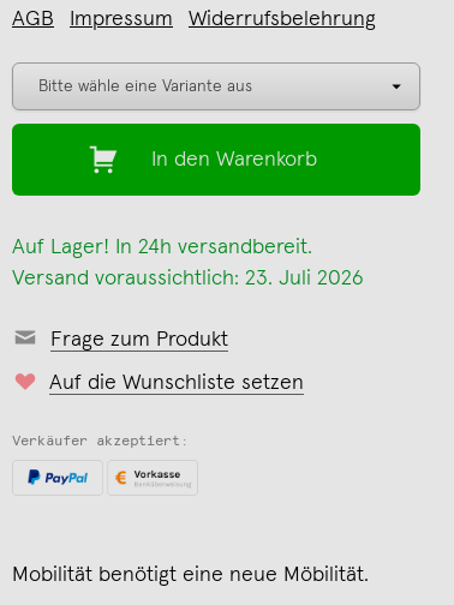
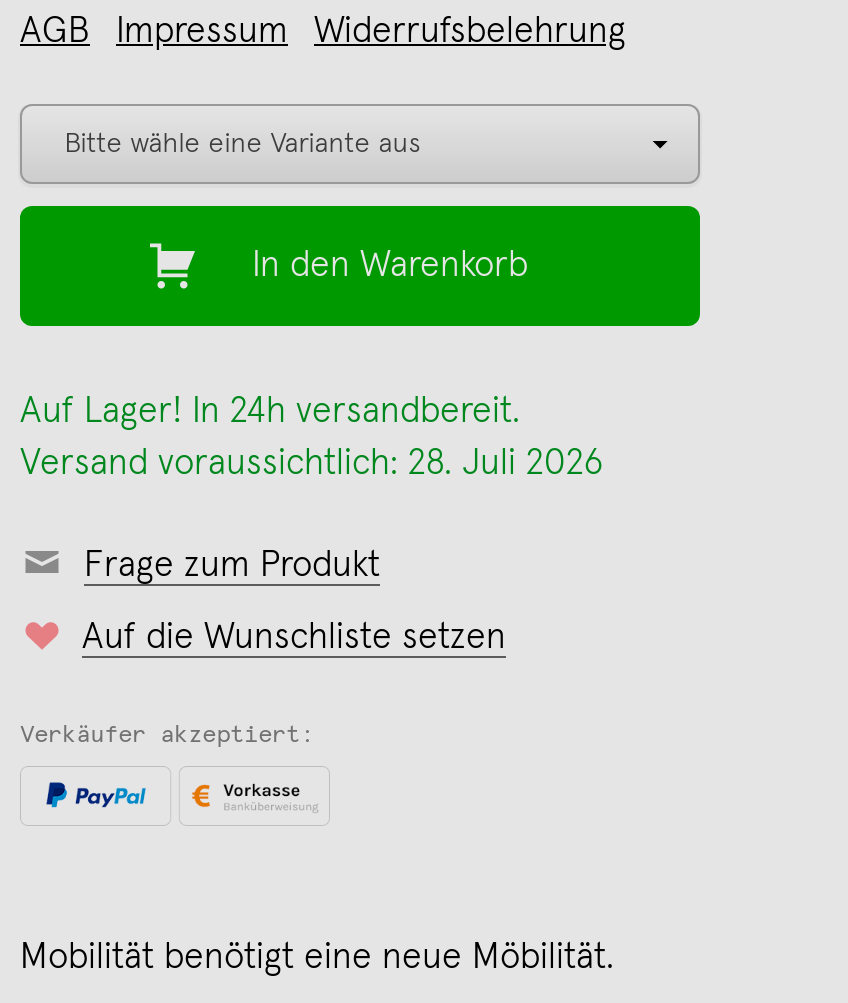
- Versand voraussichtlich: 23. Juli 2026
+ Versand voraussichtlich: 28. Juli 2026
